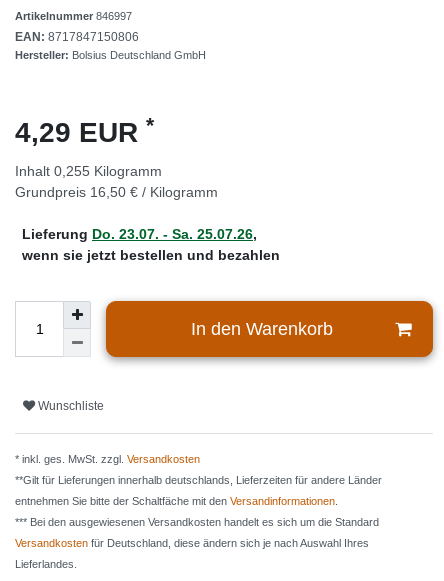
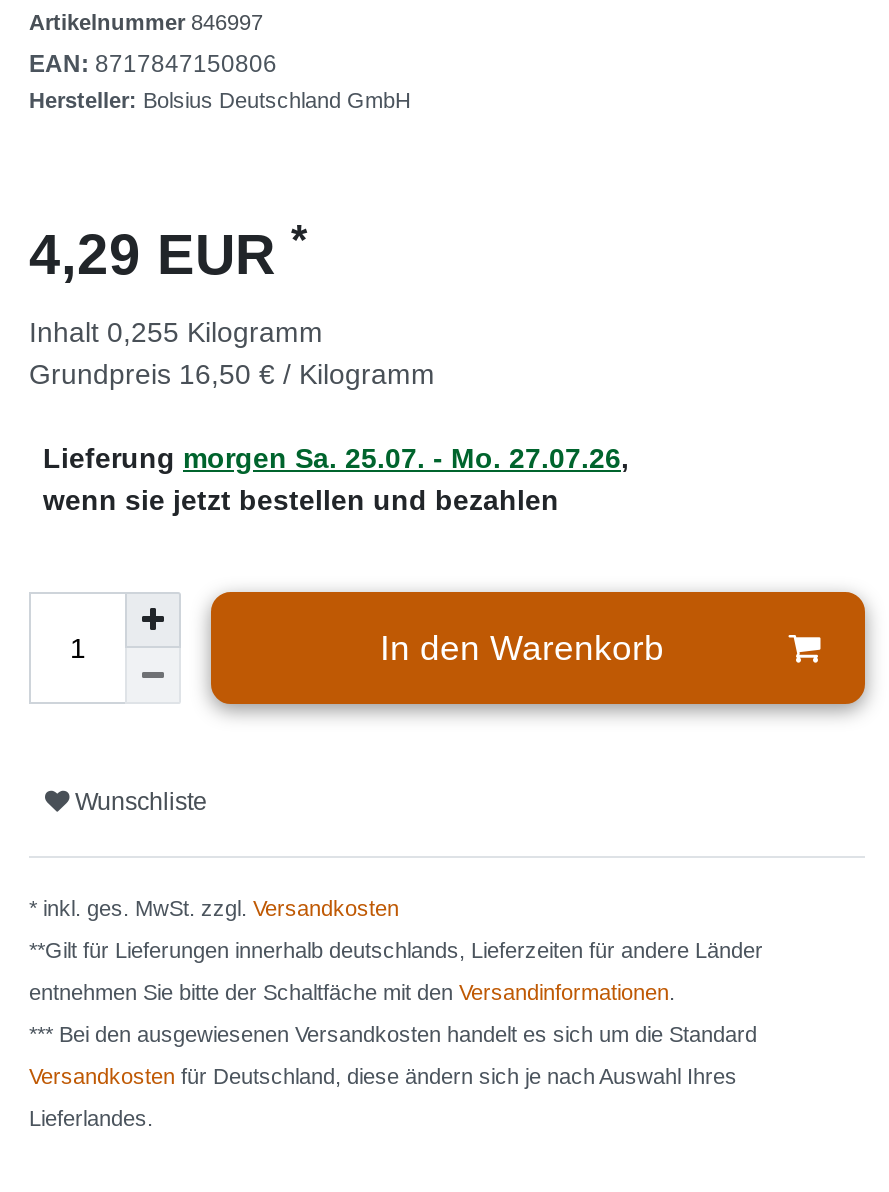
- Lieferung Do. 23.07. - Sa. 25.07.26,
+ Lieferung morgen Sa. 25.07. - Mo. 27.07.26,
